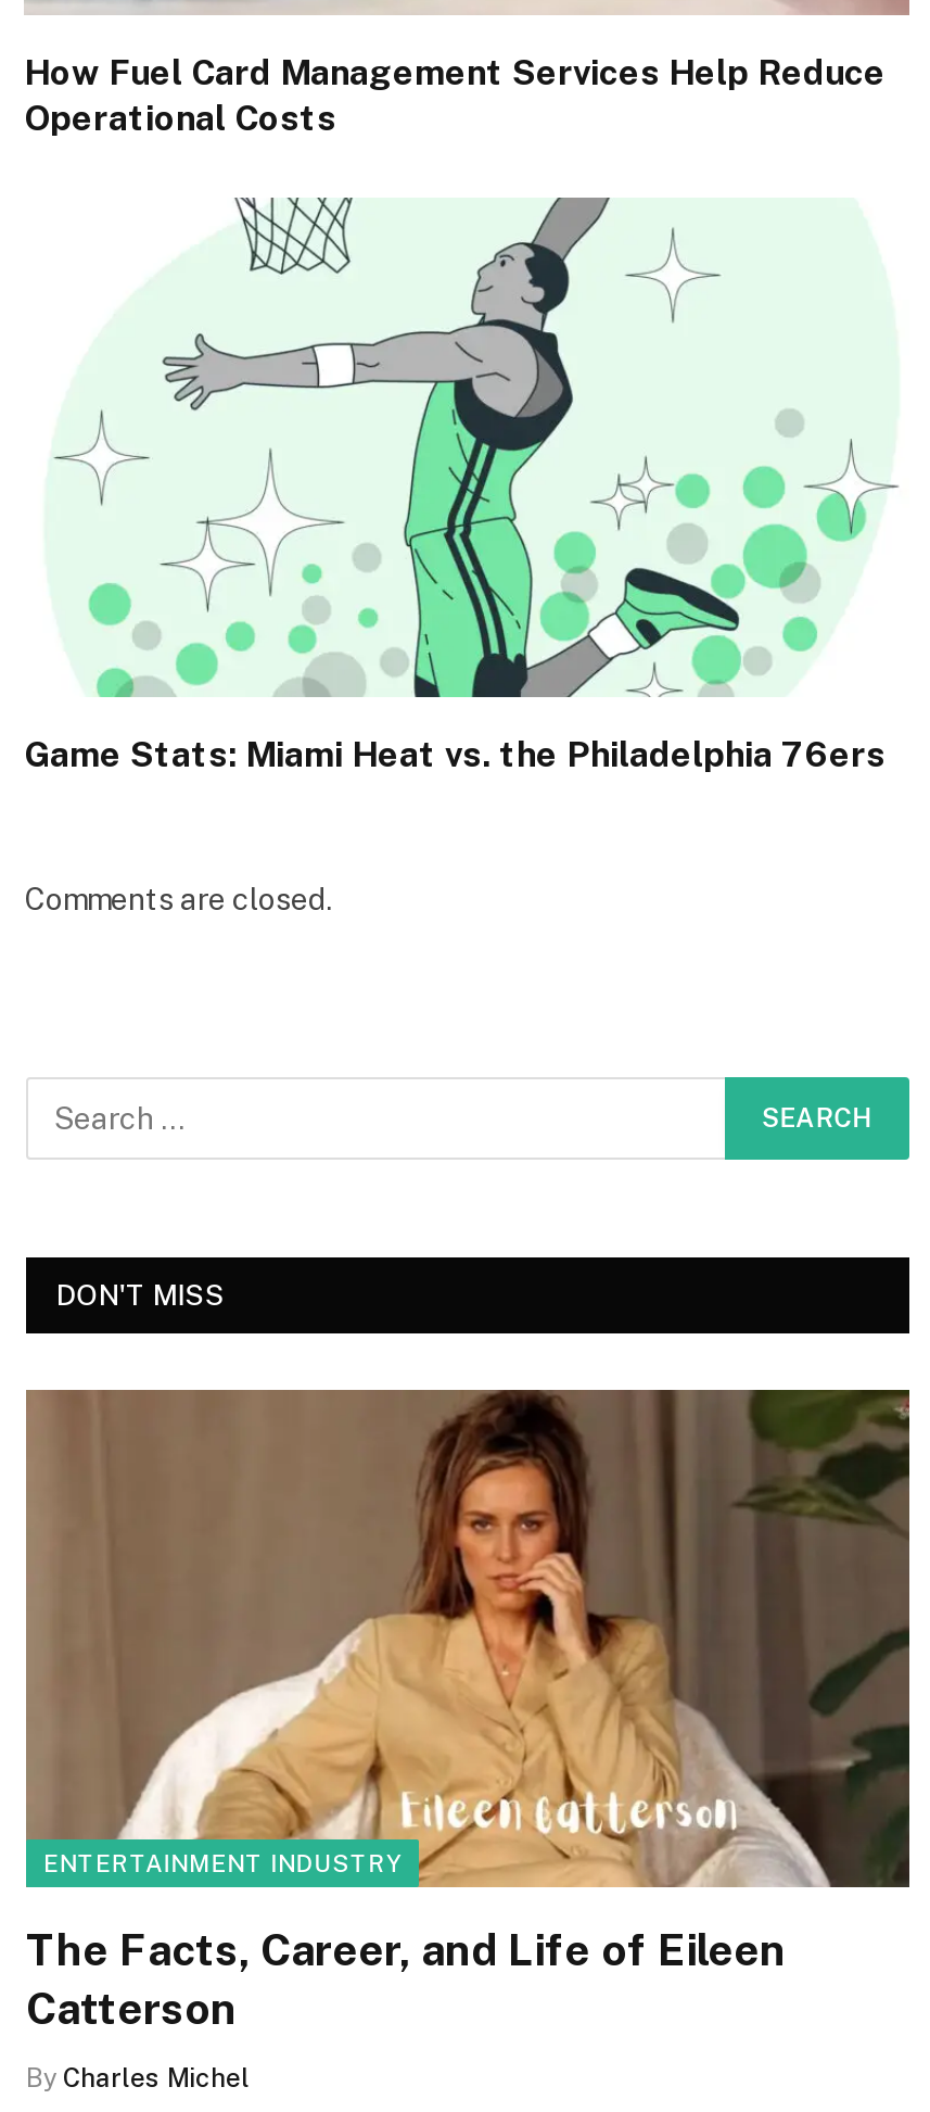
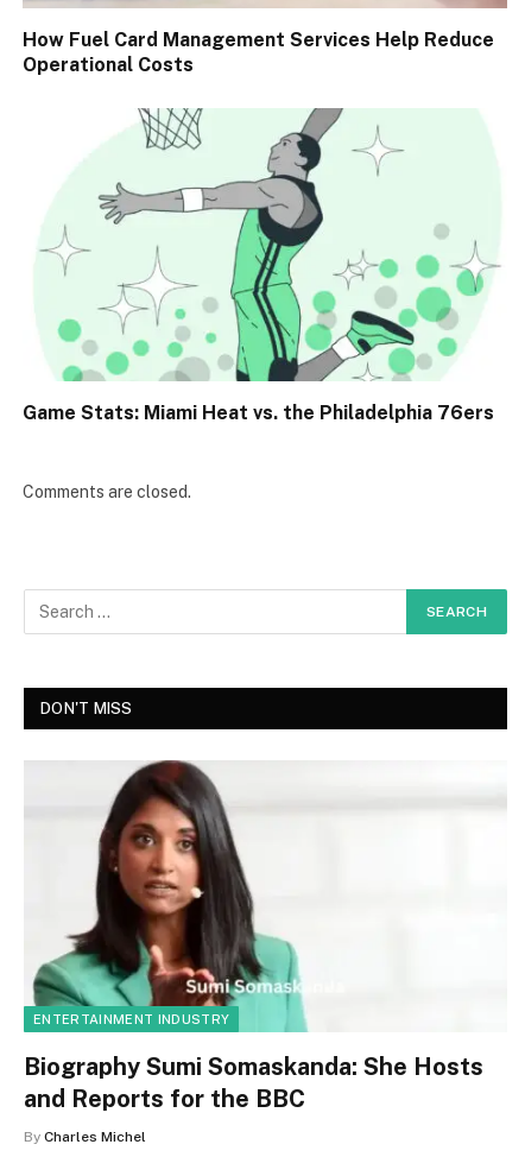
- [image]
- The Facts, Career, and Life of Eileen
- Catterson
+ [image]
+ Biography Sumi Somaskanda: She Hosts
+ and Reports for the BBC
